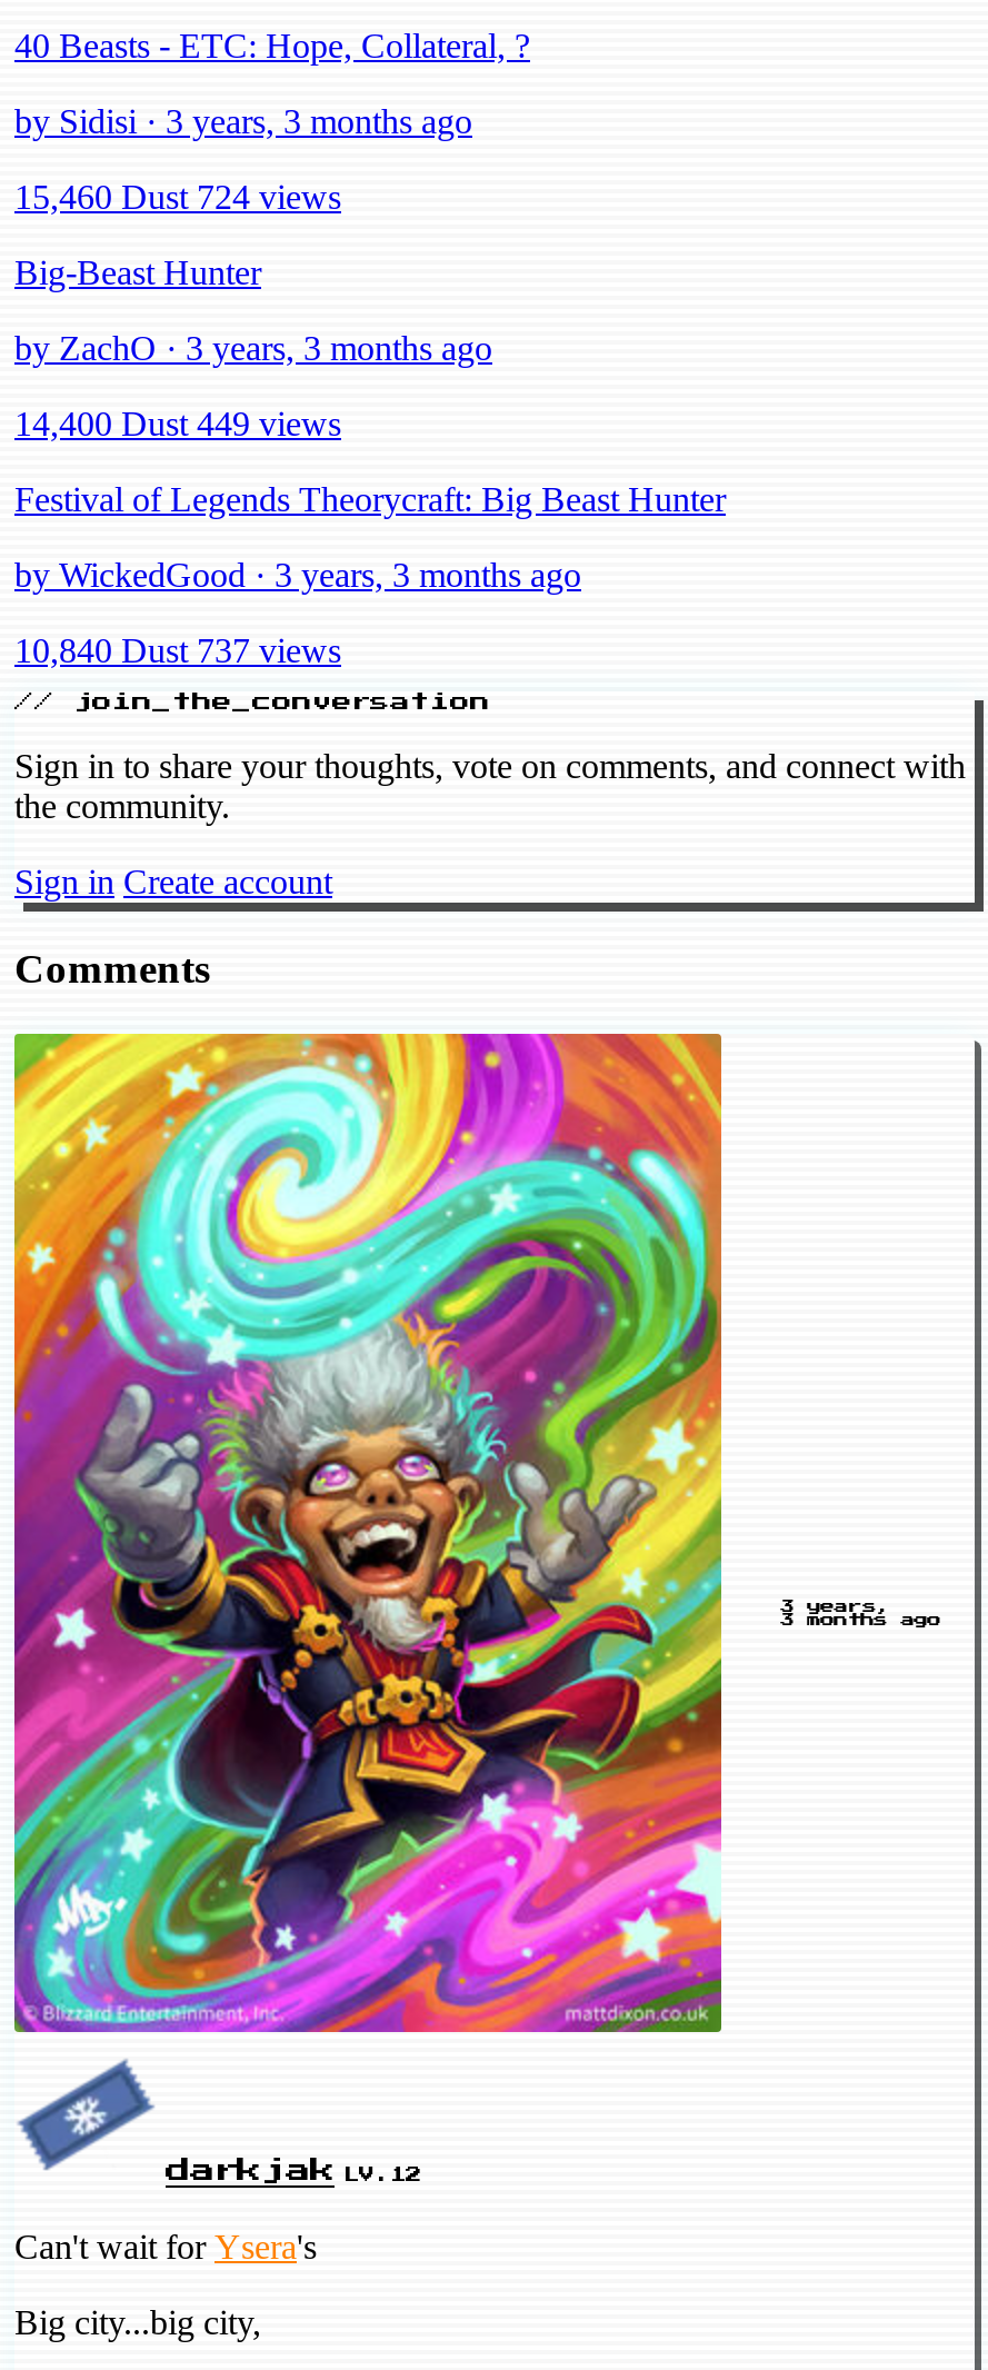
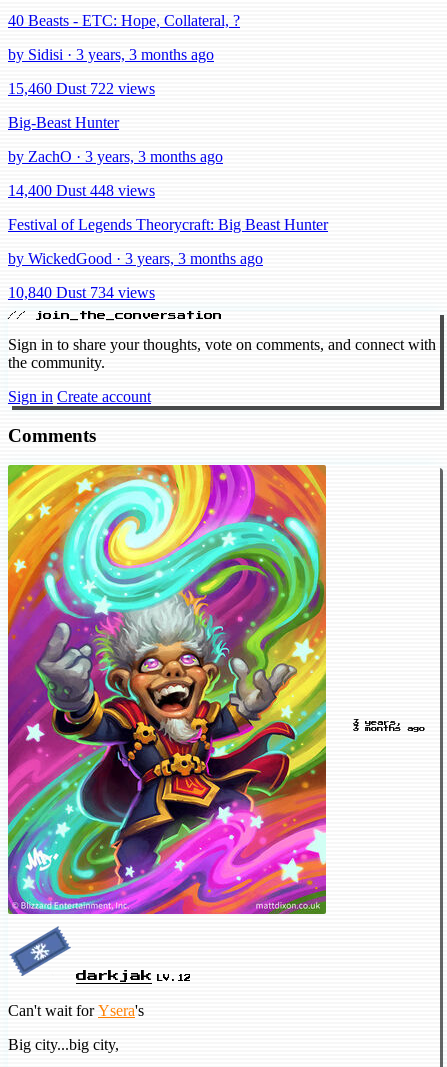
- 15,460 Dust 724 views
+ 15,460 Dust 722 views

- 14,400 Dust 449 views
+ 14,400 Dust 448 views

- 10,840 Dust 737 views
+ 10,840 Dust 734 views
